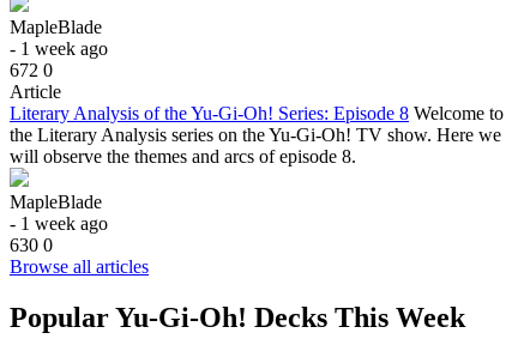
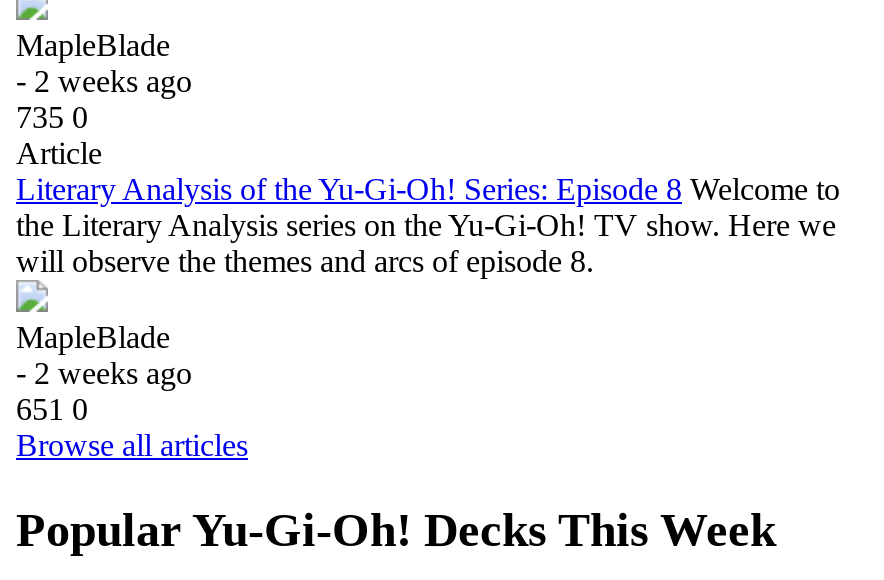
- - 1 week ago
+ - 2 weeks ago

- 672 0
+ 735 0

- - 1 week ago
+ - 2 weeks ago

- 630 0
+ 651 0
